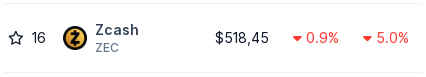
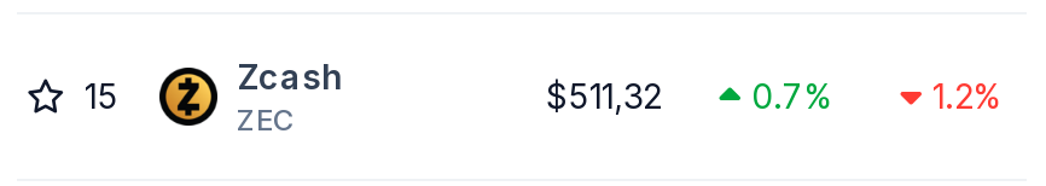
- 16
+ 15

- $518,45
+ $511,32

- 0.9%
+ 0.7%

- 5.0%
+ 1.2%
